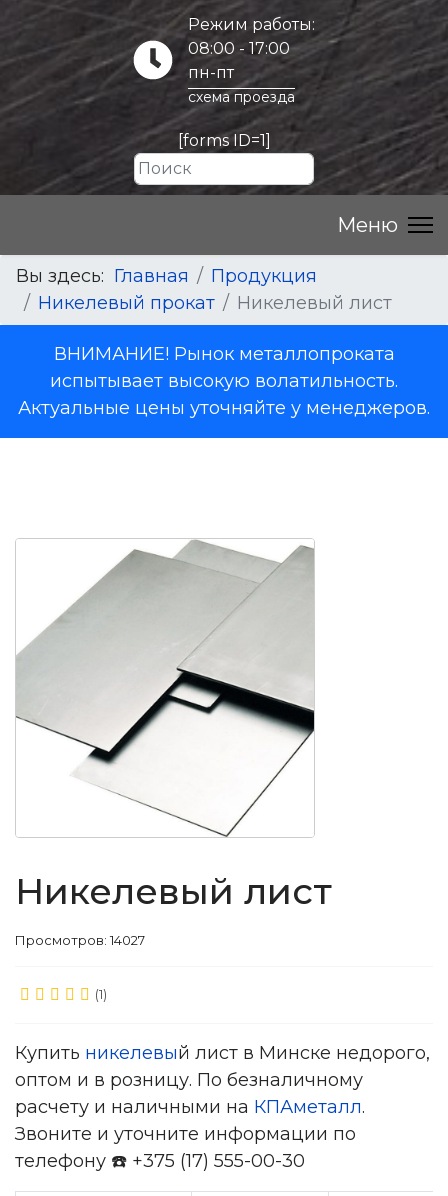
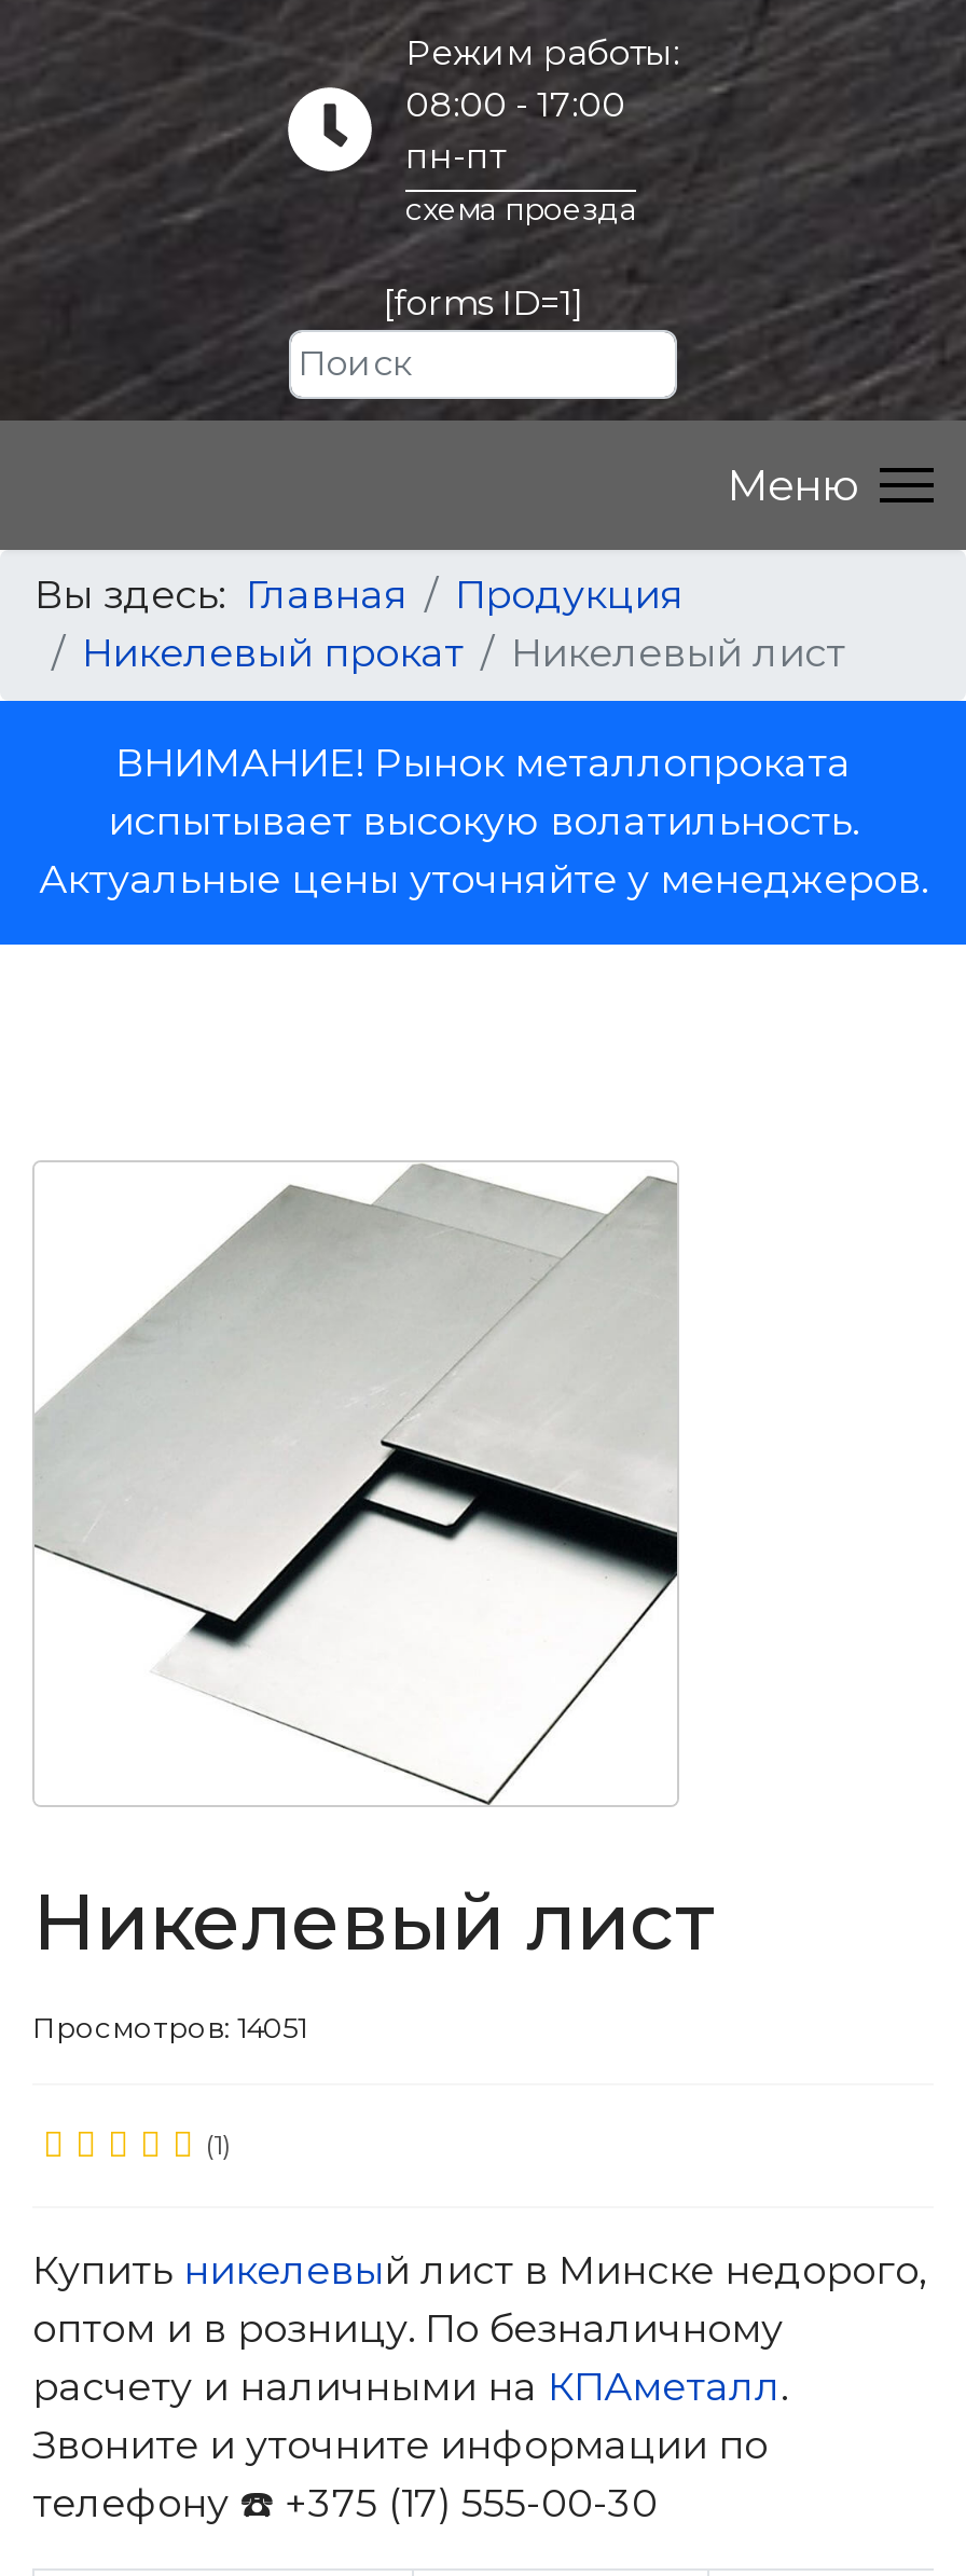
- Просмотров: 14027
+ Просмотров: 14051
